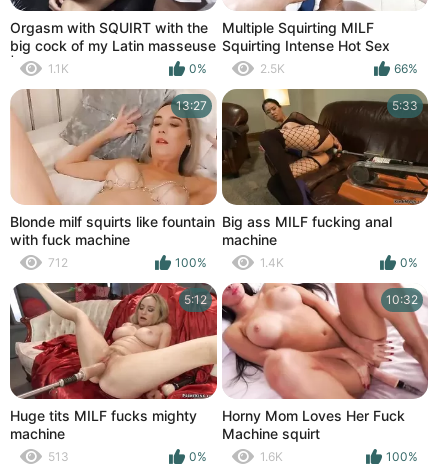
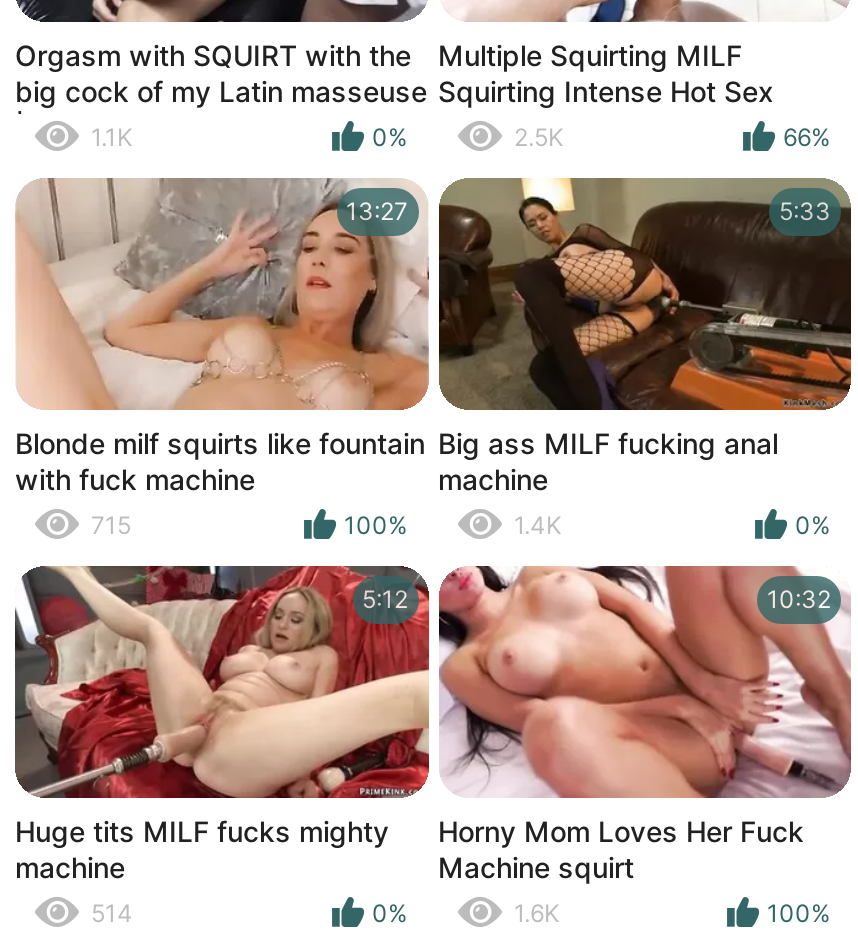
- 712
+ 715

- 513
+ 514
